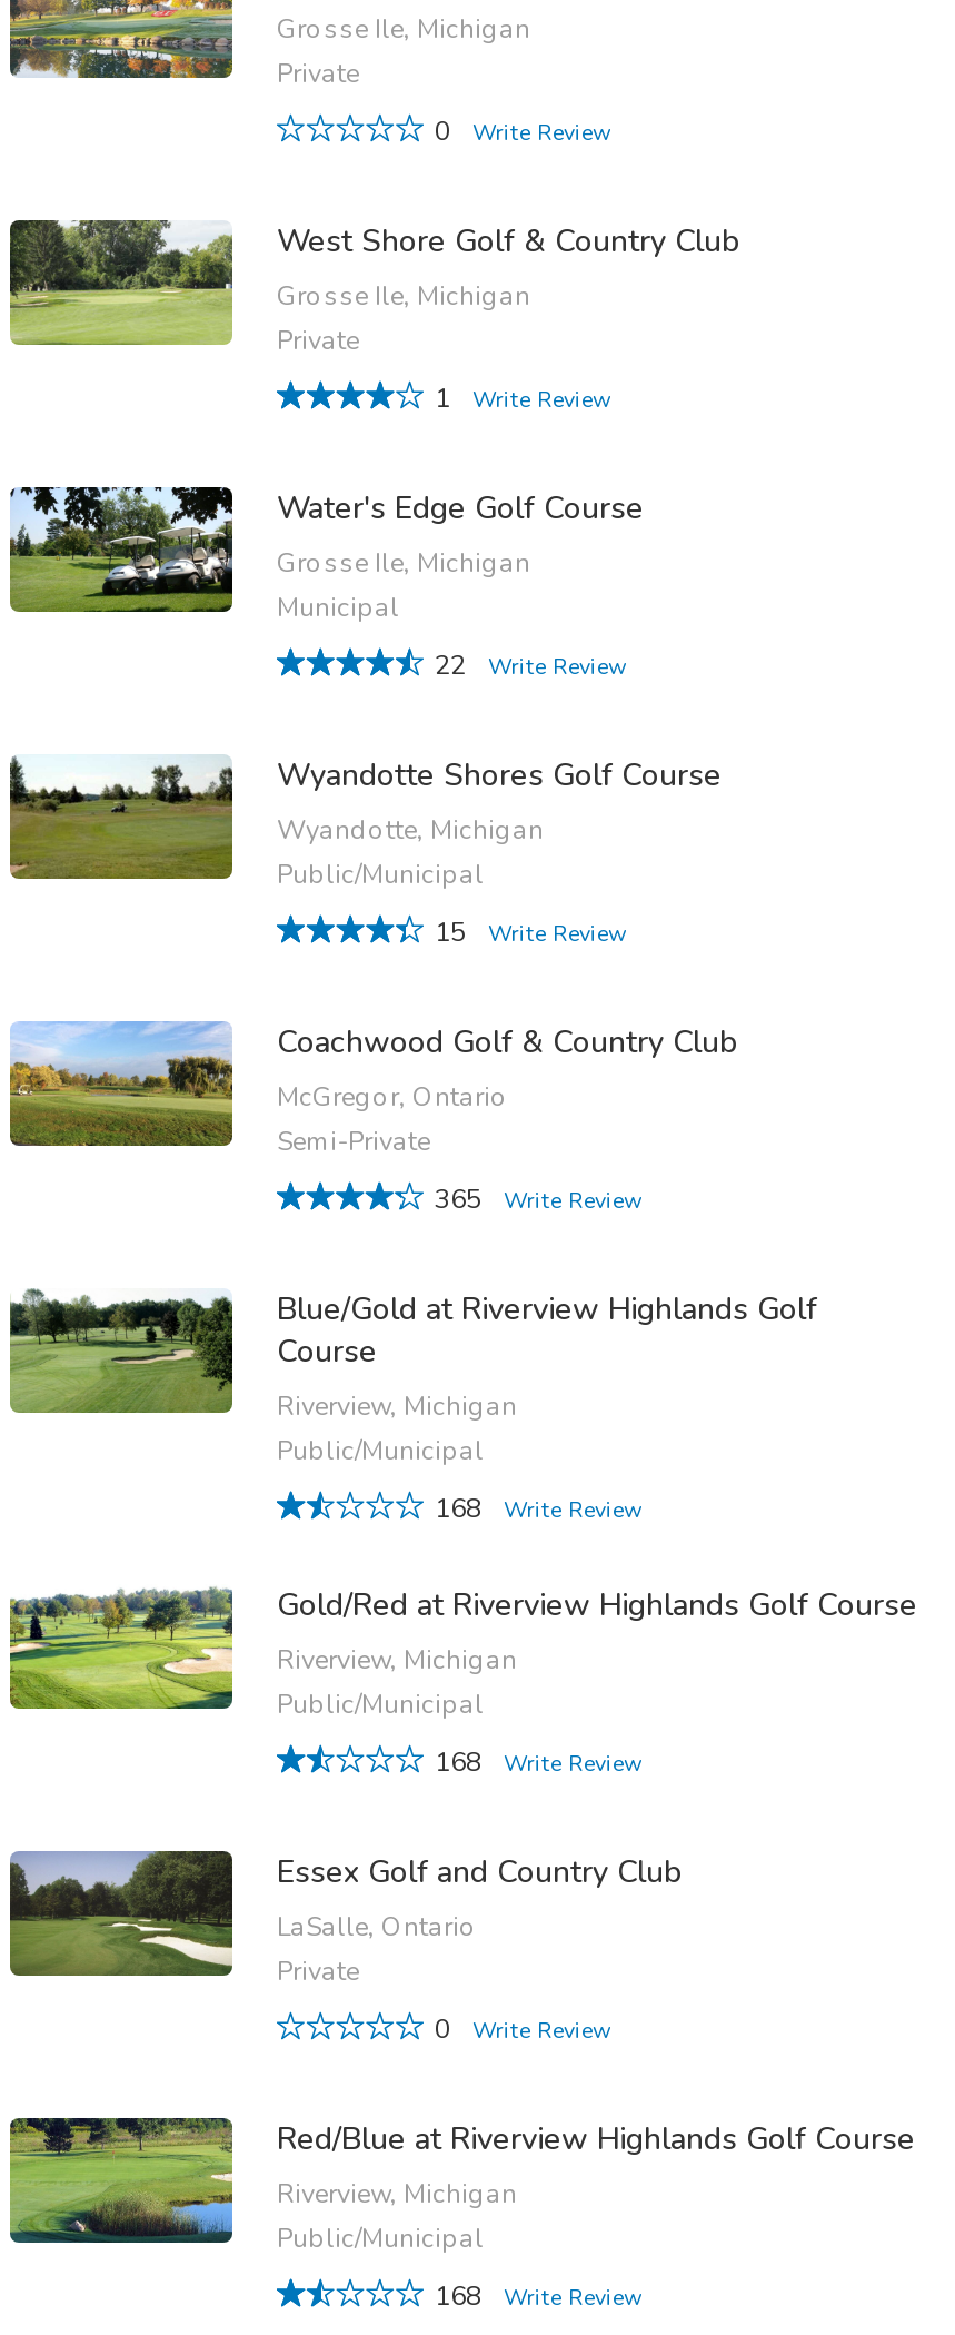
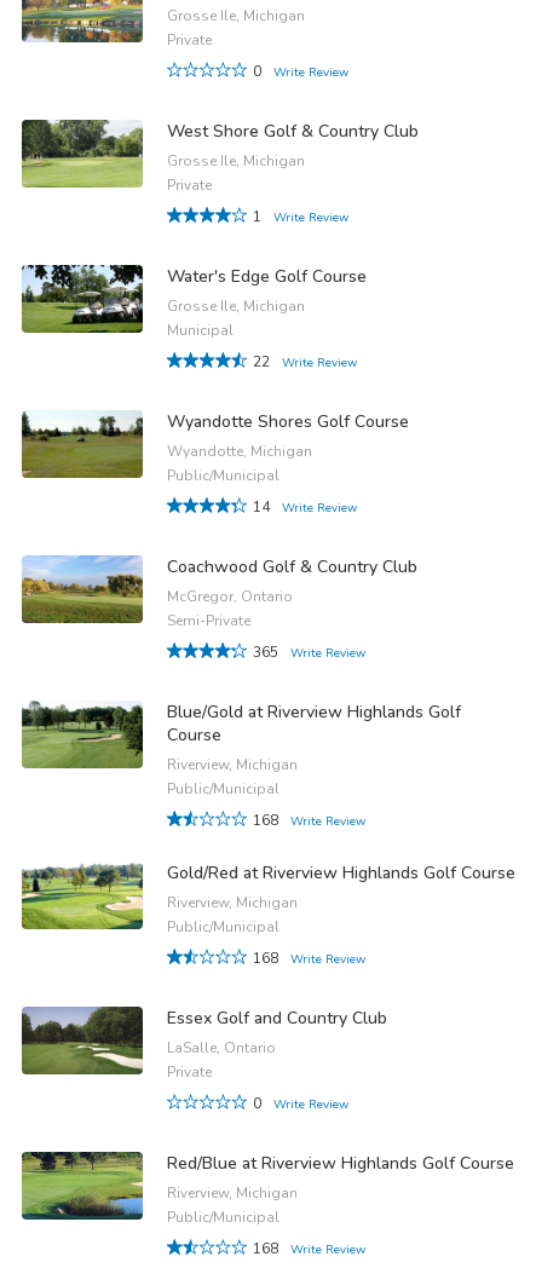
- 15 Write Review
+ 14 Write Review
